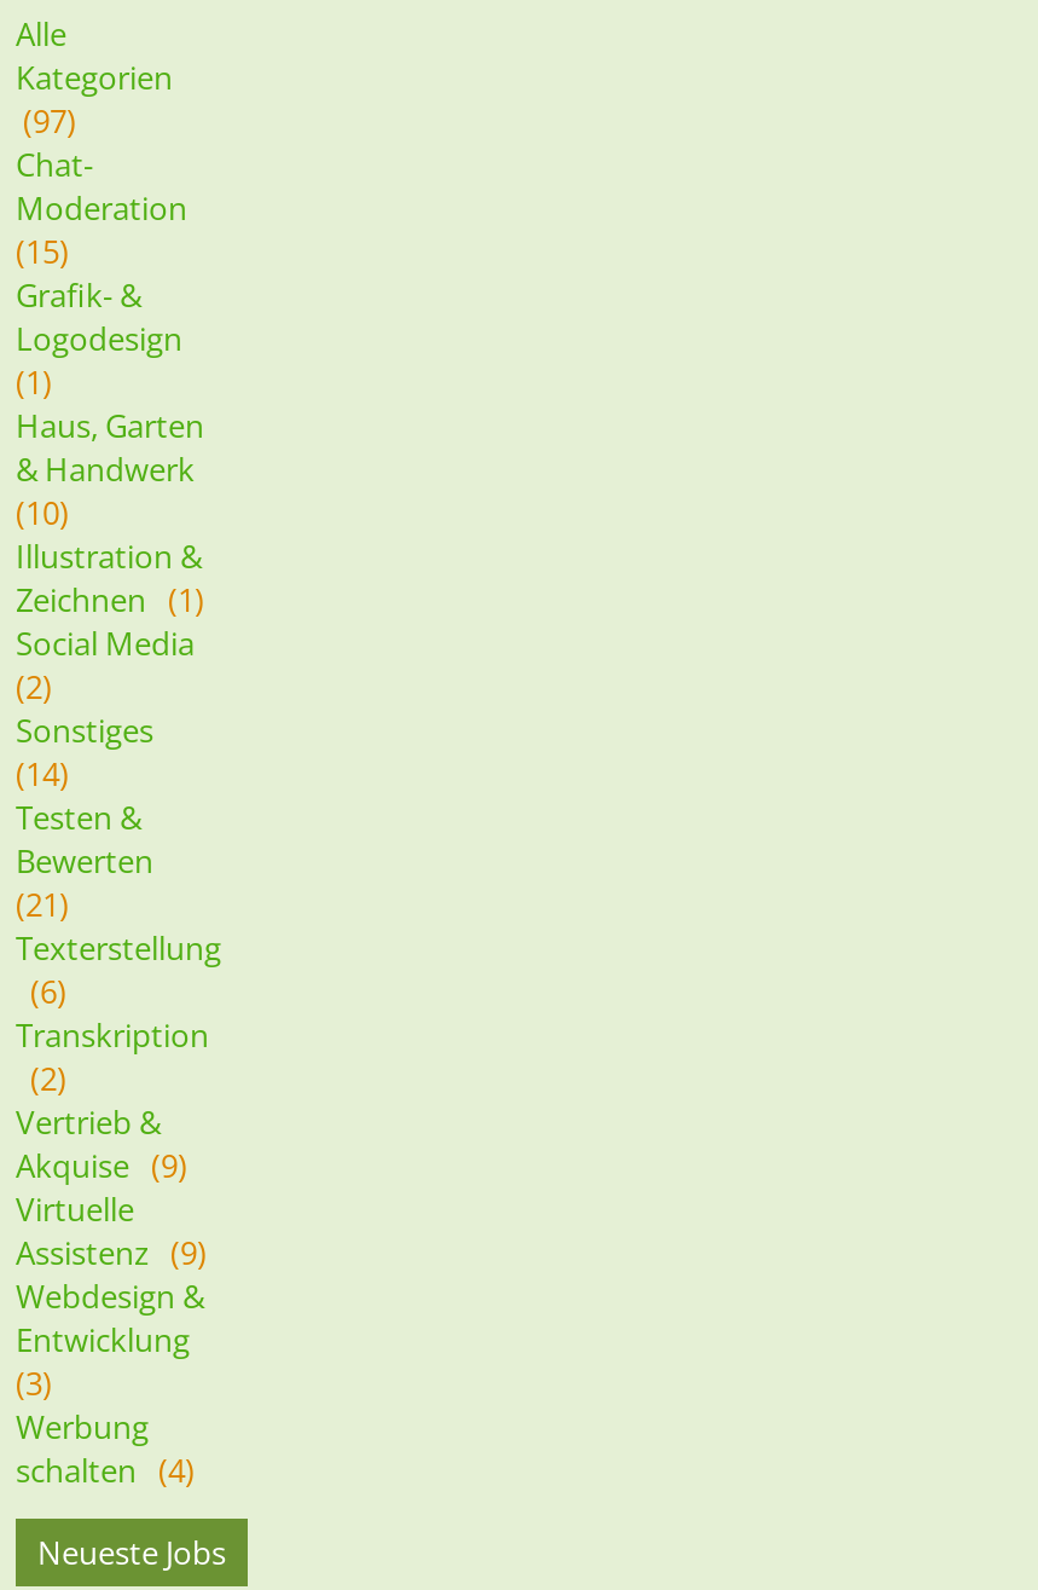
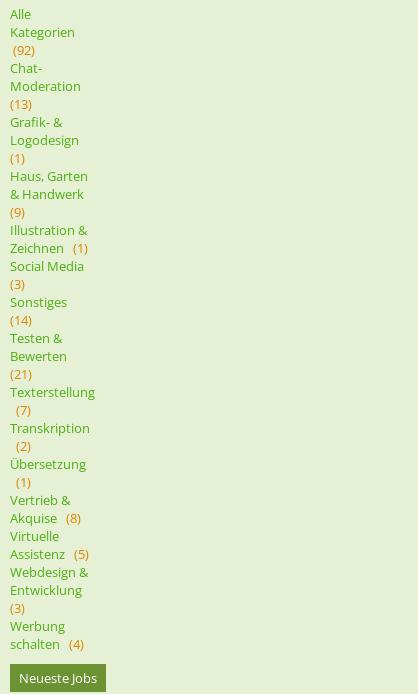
- (97)
+ (92)

- (15)
+ (13)

- (10)
+ (9)

- (2)
+ (3)

- (6)
+ (7)

+ Übersetzung
+ (1)

- Akquise (9)
+ Akquise (8)

- Assistenz (9)
+ Assistenz (5)
